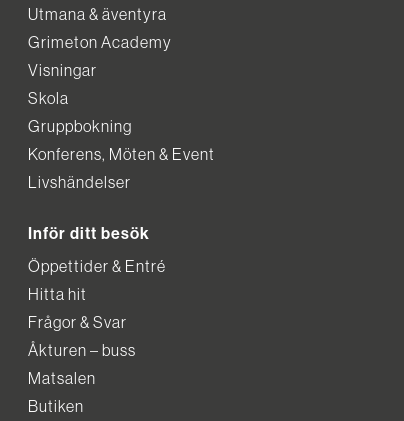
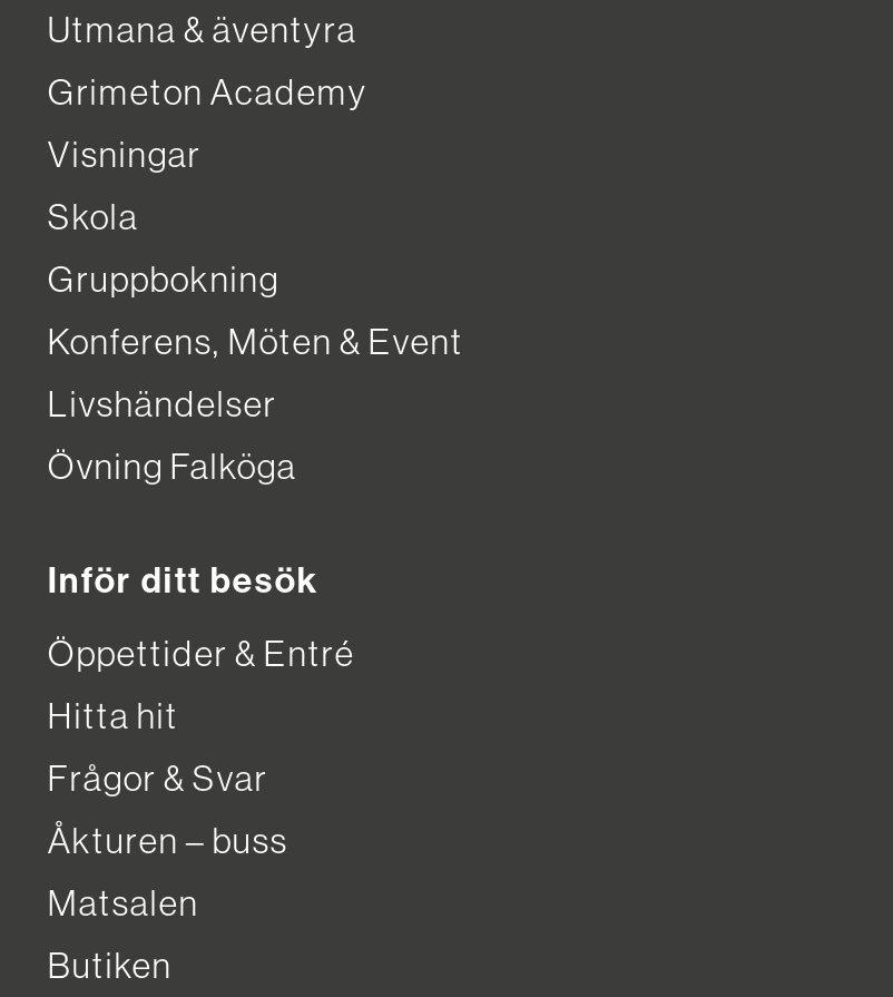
+ Övning Falköga
